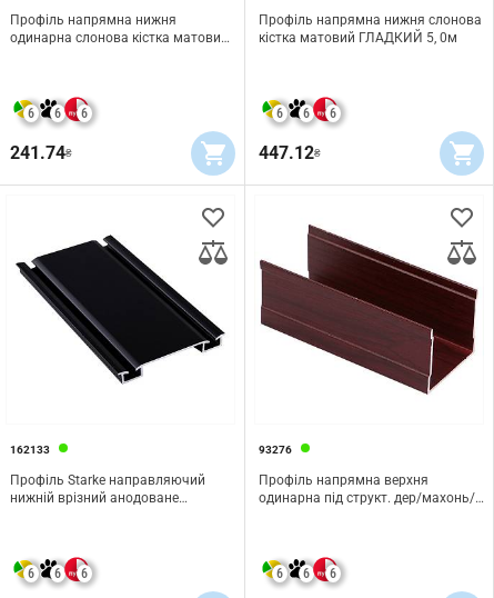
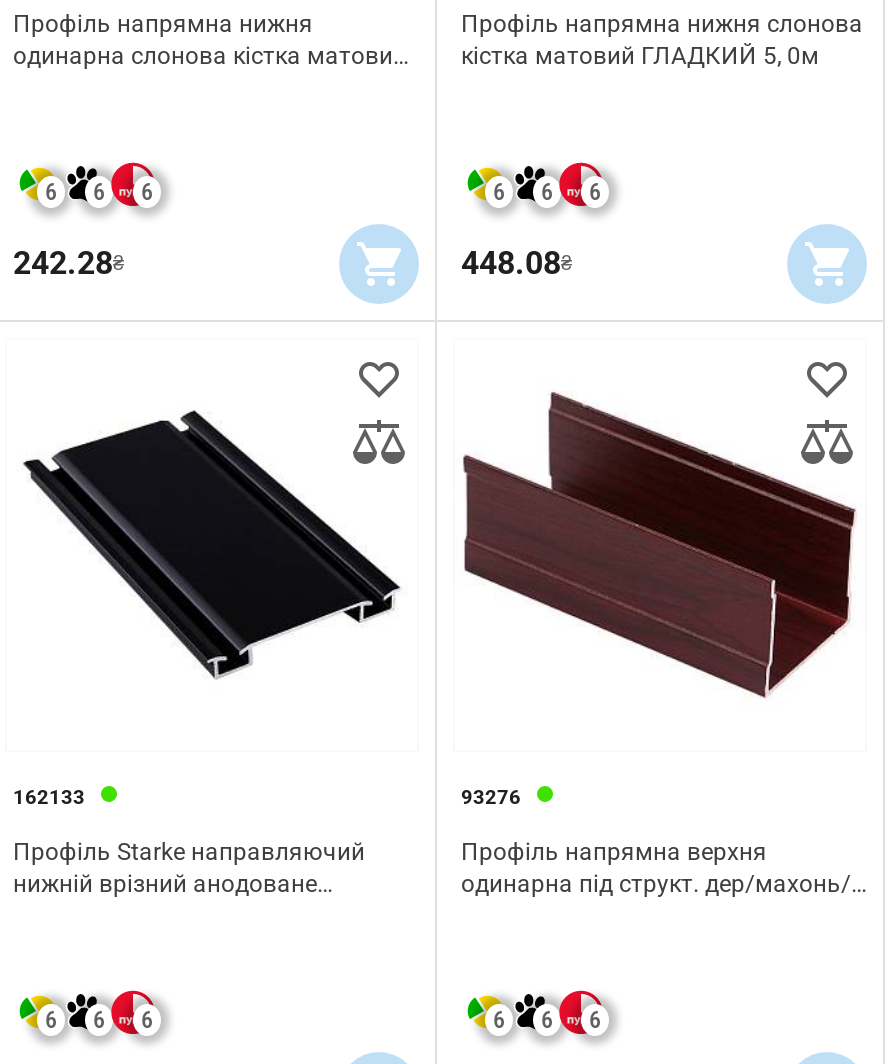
- 241.74₴
+ 242.28₴

- 447.12₴
+ 448.08₴
